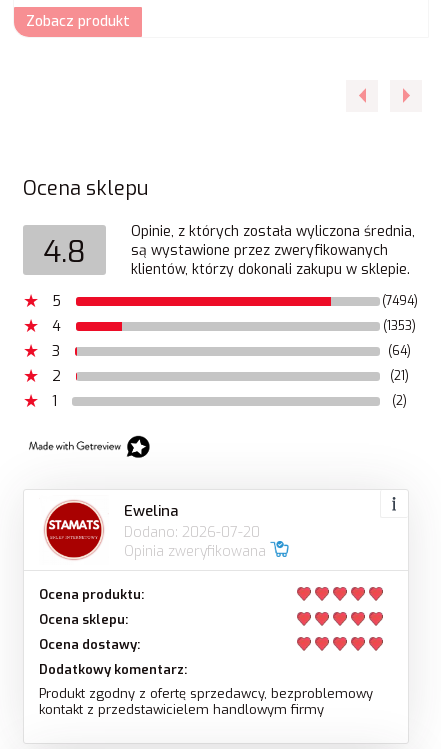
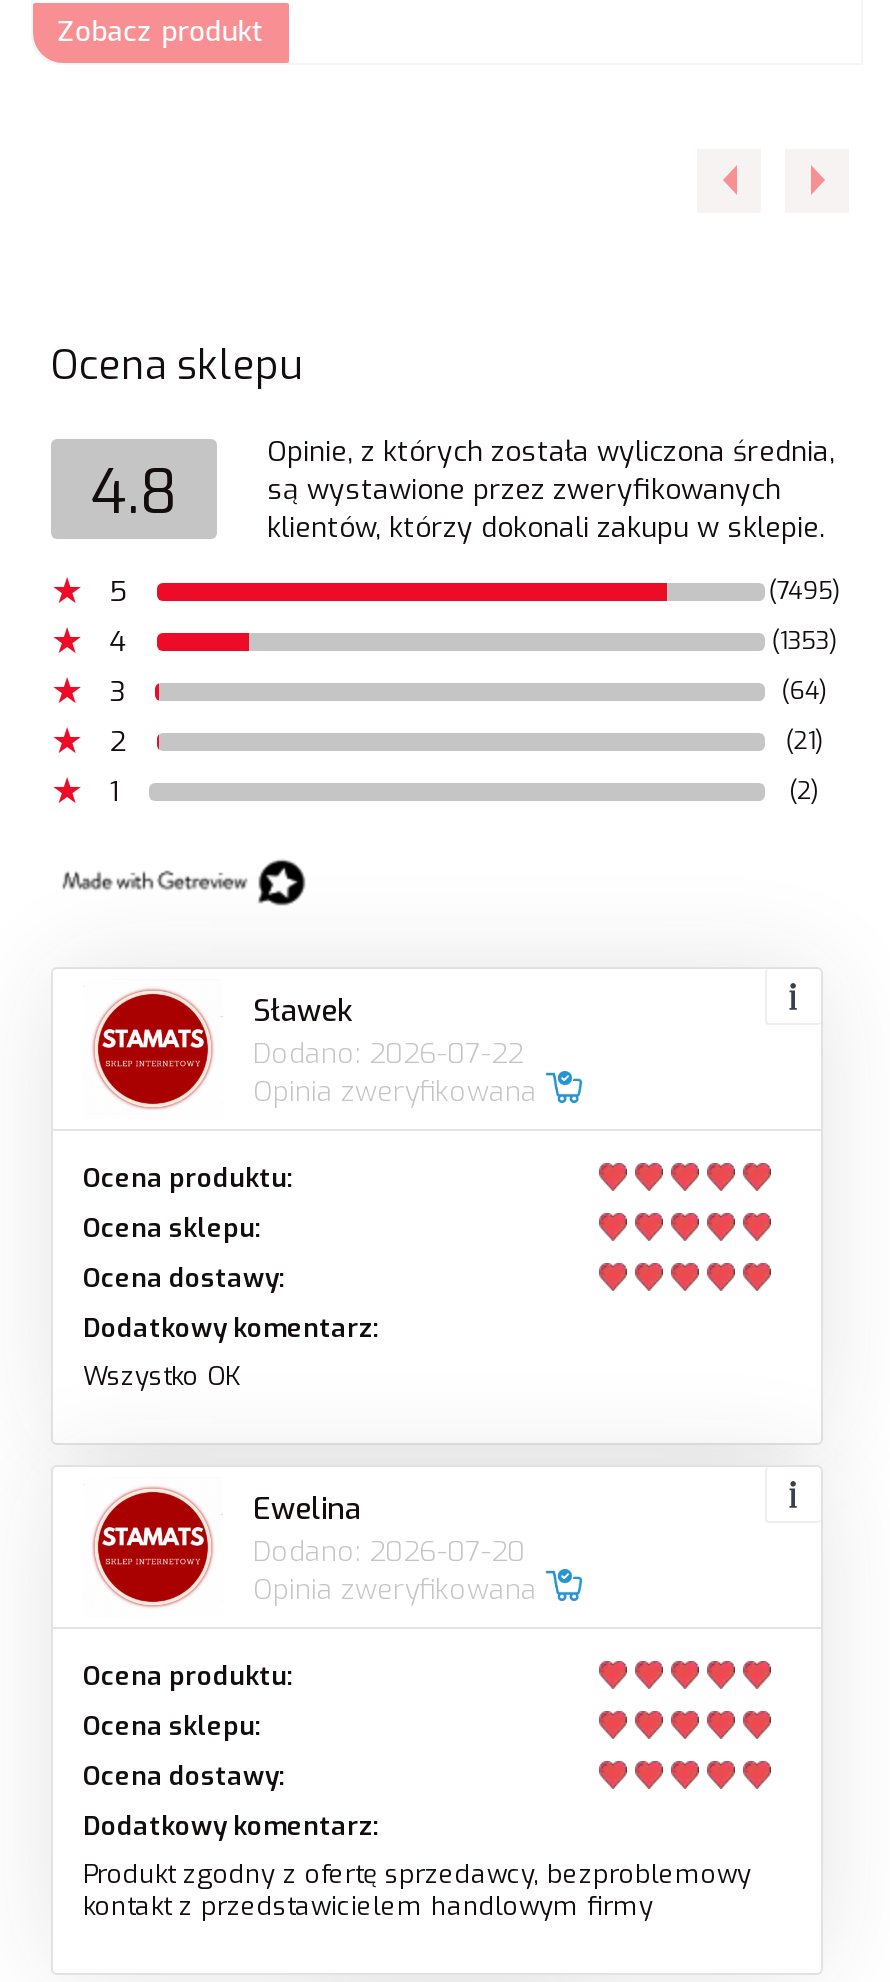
- (7494)
+ (7495)

+ Sławek
+ Dodano: 2026-07-22
+ Opinia zweryfikowana
+ Ocena produktu:
+ Ocena sklepu:
+ Ocena dostawy:
+ Dodatkowy komentarz:
+ Wszystko OK
